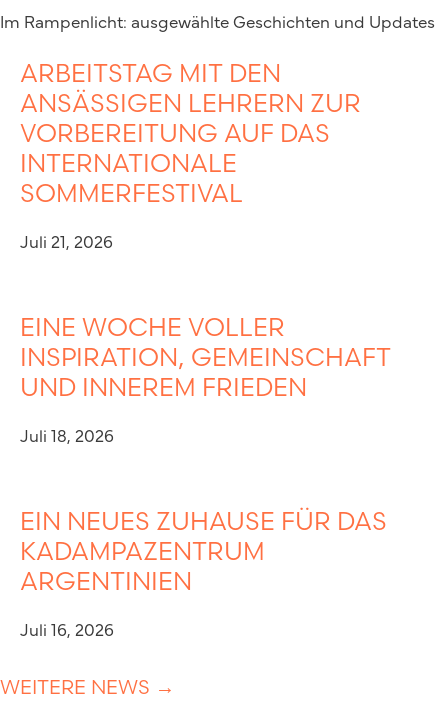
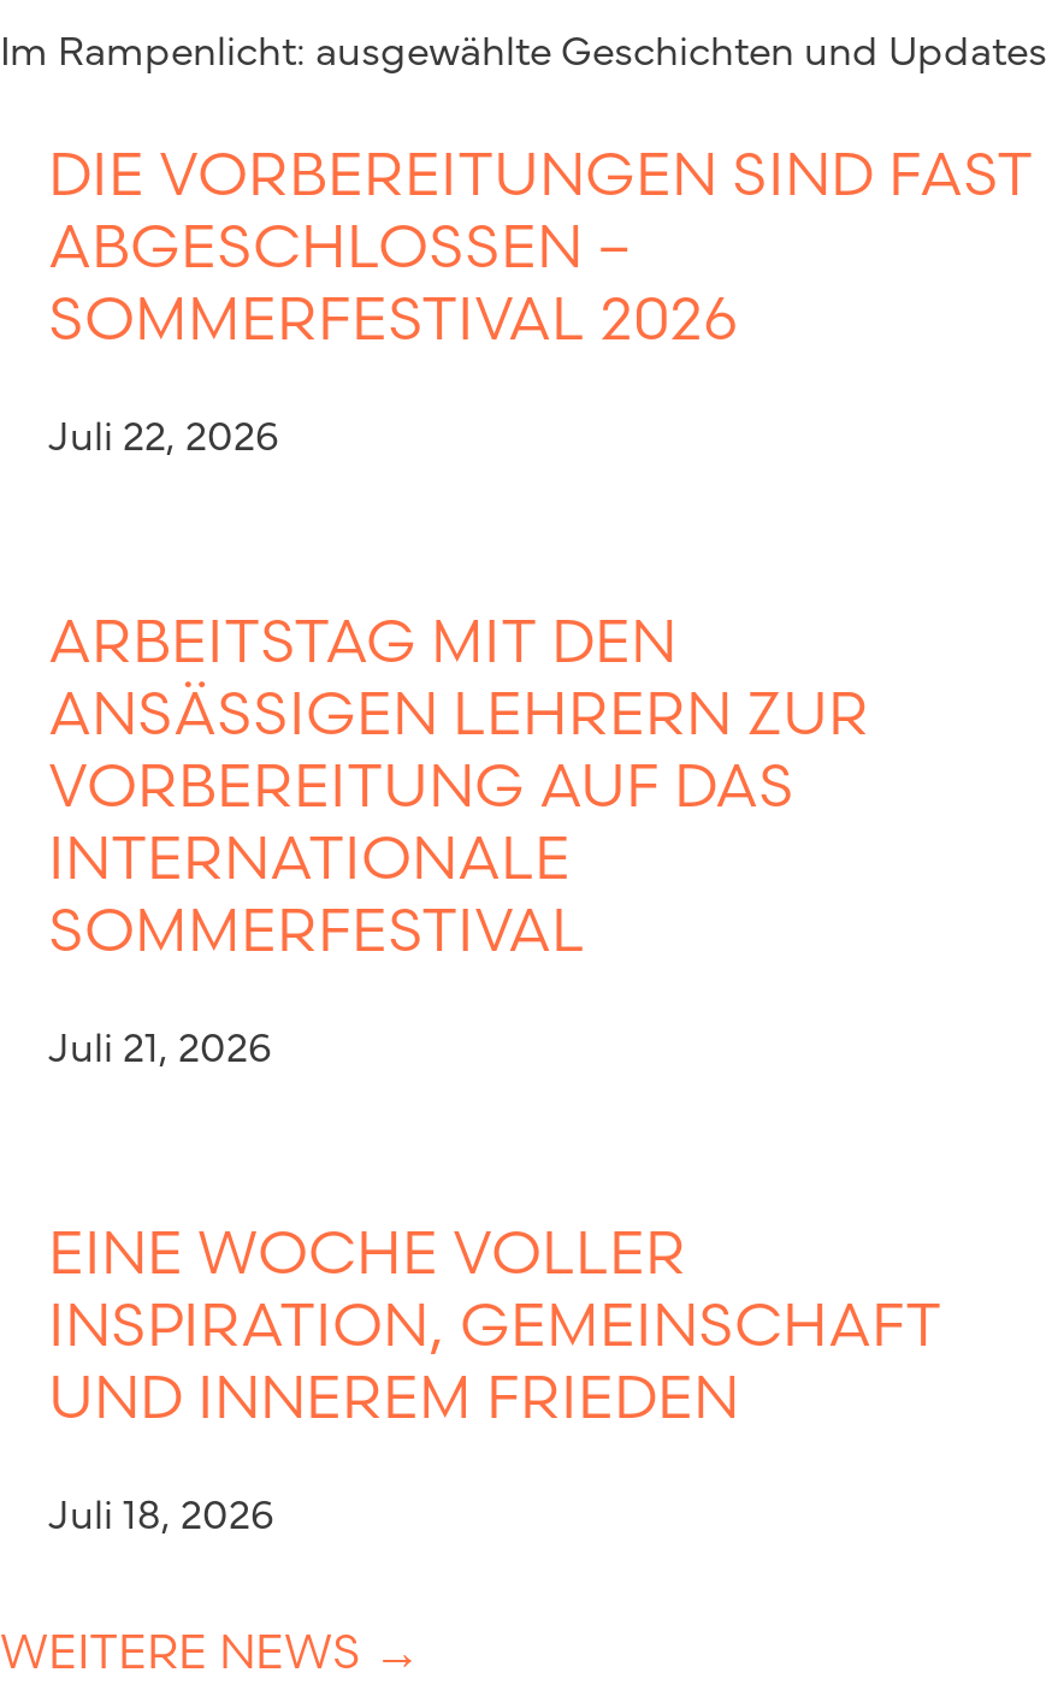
+ DIE VORBEREITUNGEN SIND FAST
+ ABGESCHLOSSEN –
+ SOMMERFESTIVAL 2026
+ Juli 22, 2026

moved down: ARBEITSTAG MIT DEN | ANSÄSSIGEN LEHRERN ZUR | VORBEREITUNG AUF DAS | ... | UND INNEREM FRIEDEN | Juli 18, 2026

- EIN NEUES ZUHAUSE FÜR DAS
- KADAMPAZENTRUM
- ARGENTINIEN
- Juli 16, 2026
